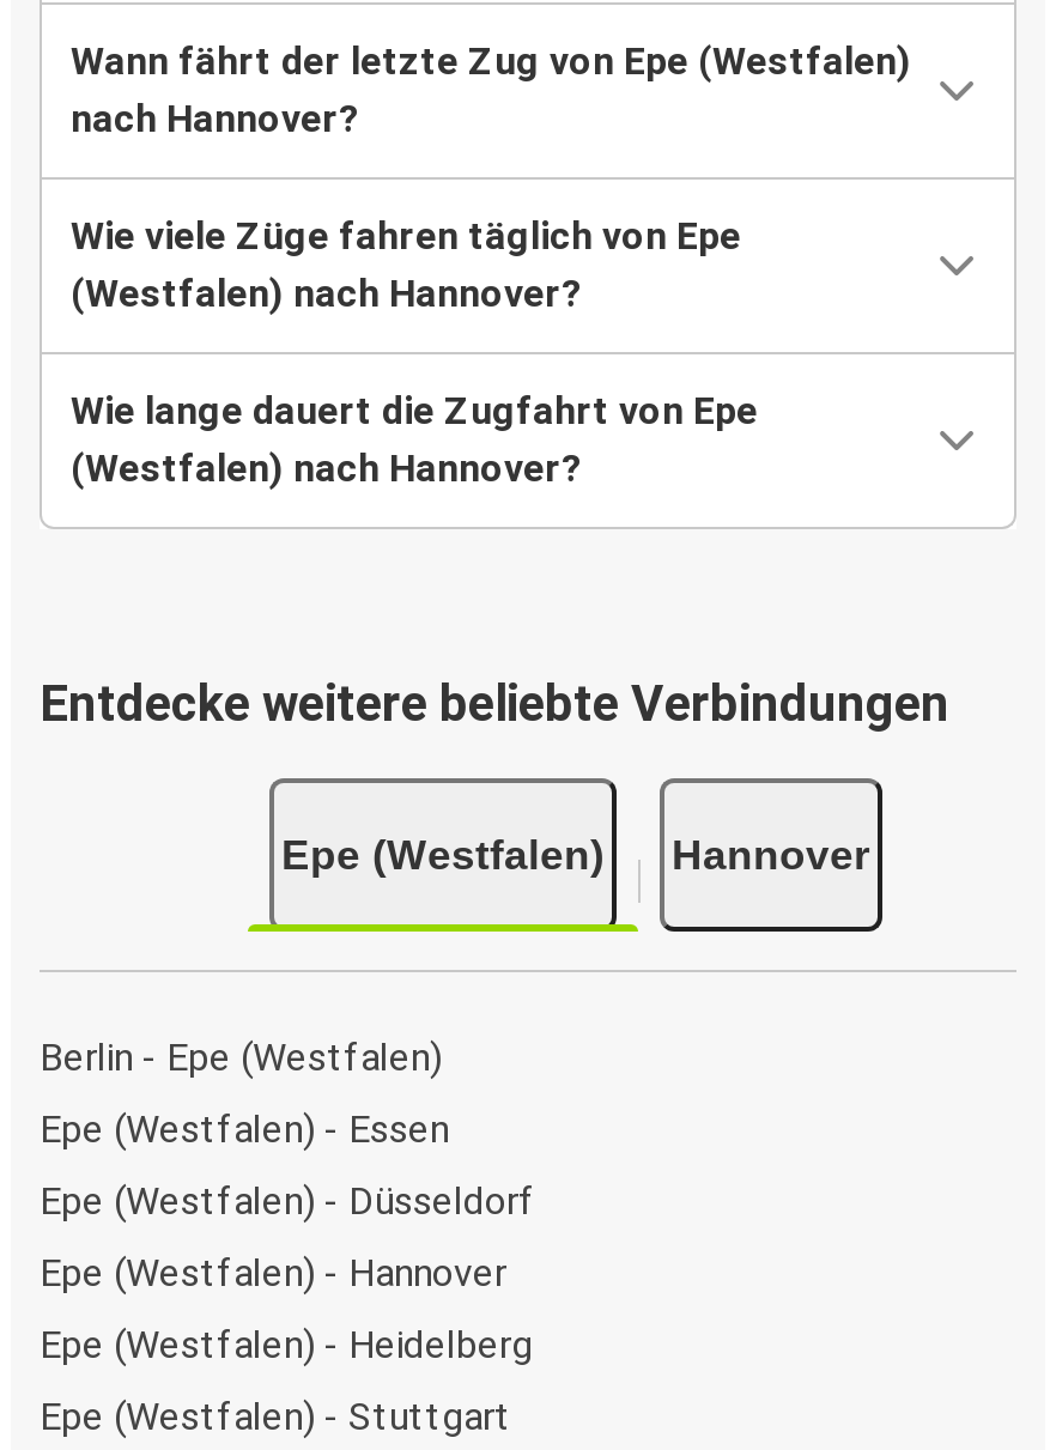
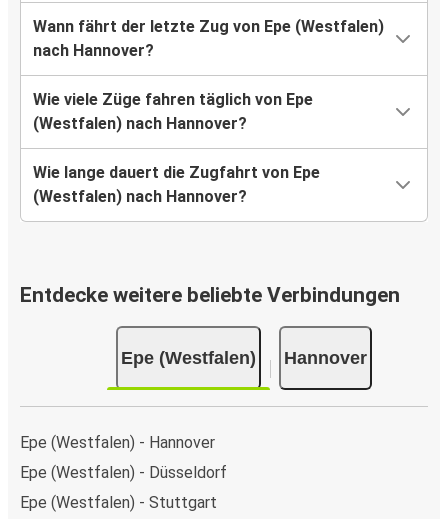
- Berlin - Epe (Westfalen)
- Epe (Westfalen) - Essen

moved down: Epe (Westfalen) - Düsseldorf

- Epe (Westfalen) - Heidelberg
